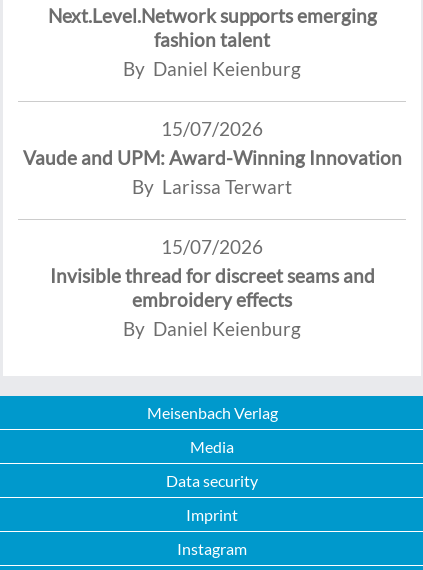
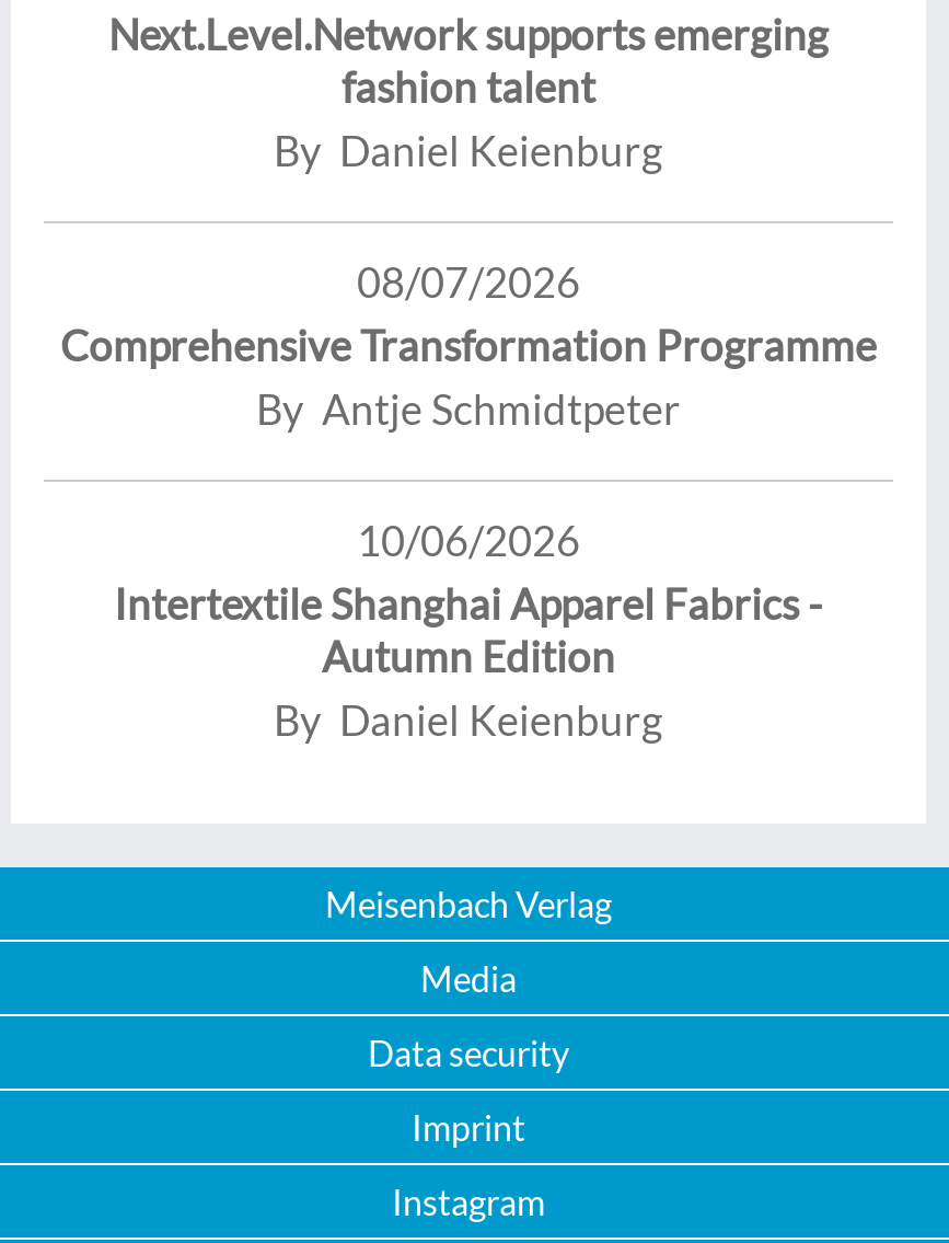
- 15/07/2026
- Vaude and UPM: Award-Winning Innovation
- By Larissa Terwart
+ 08/07/2026
+ Comprehensive Transformation Programme
+ By Antje Schmidtpeter

- 15/07/2026
- Invisible thread for discreet seams and
- embroidery effects
+ 10/06/2026
+ Intertextile Shanghai Apparel Fabrics -
+ Autumn Edition
